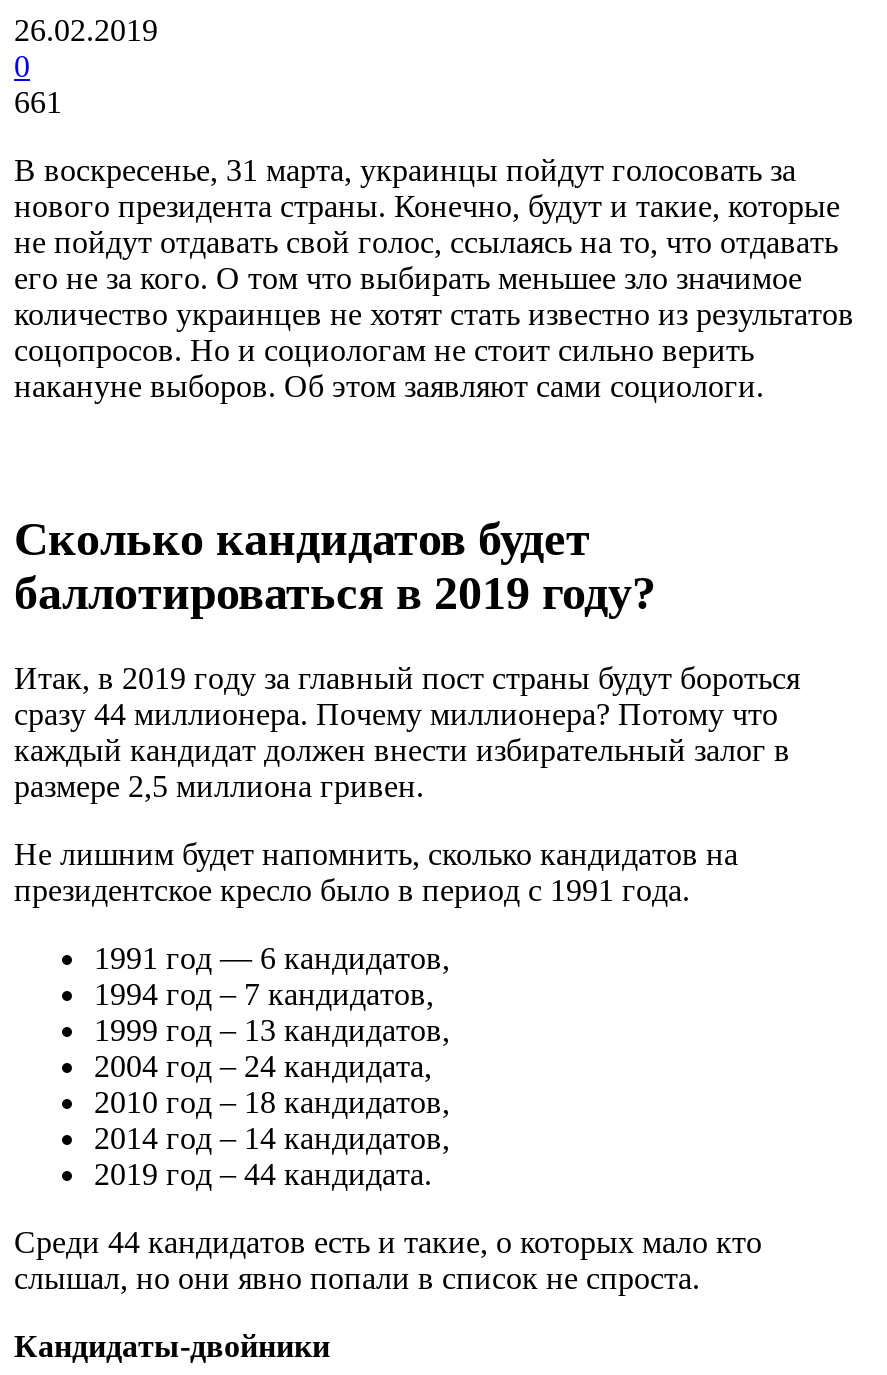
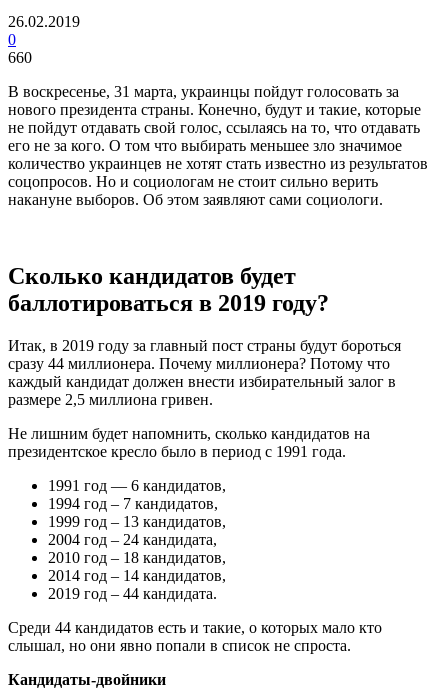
- 661
+ 660
